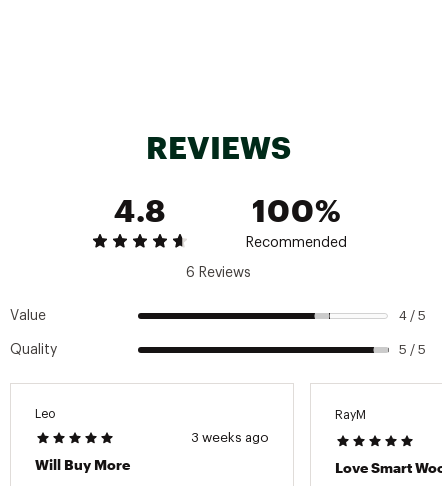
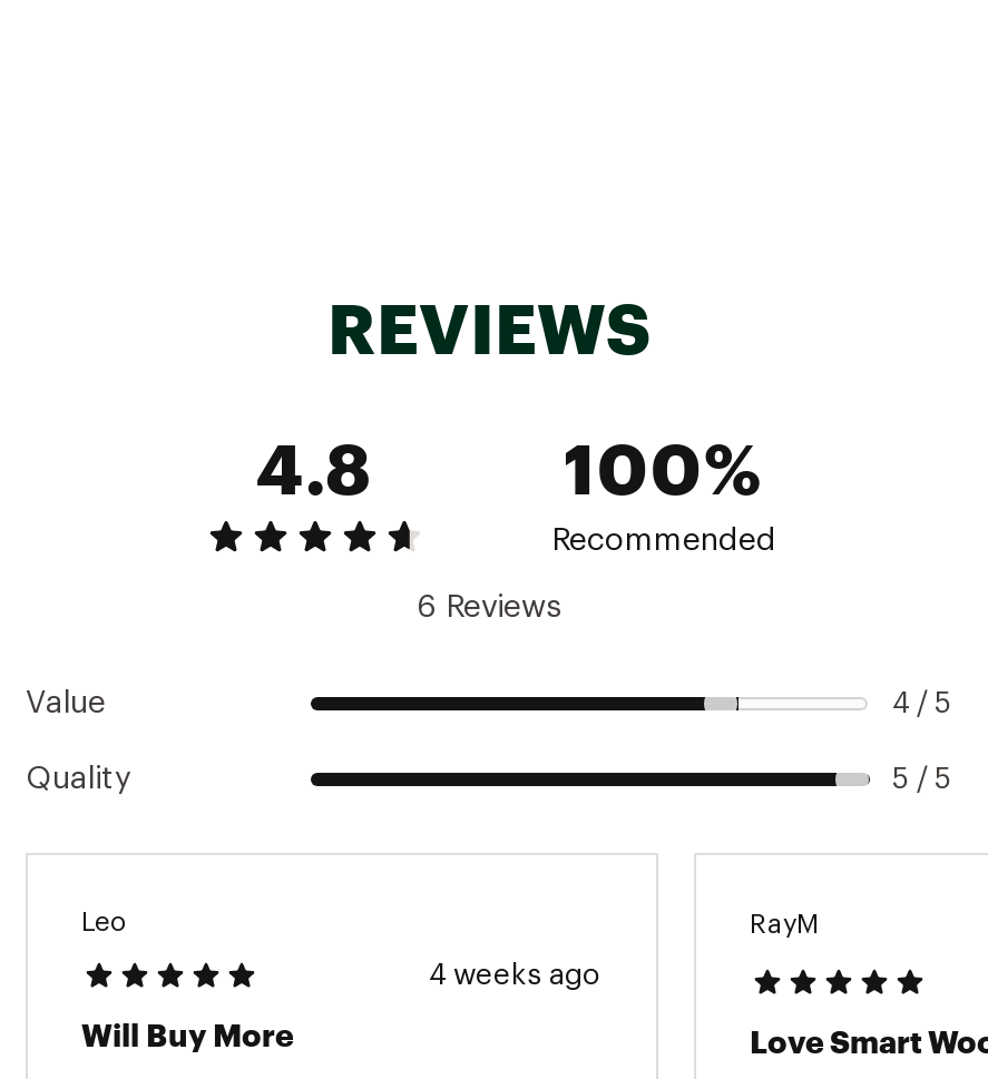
- 3 weeks ago
+ 4 weeks ago
